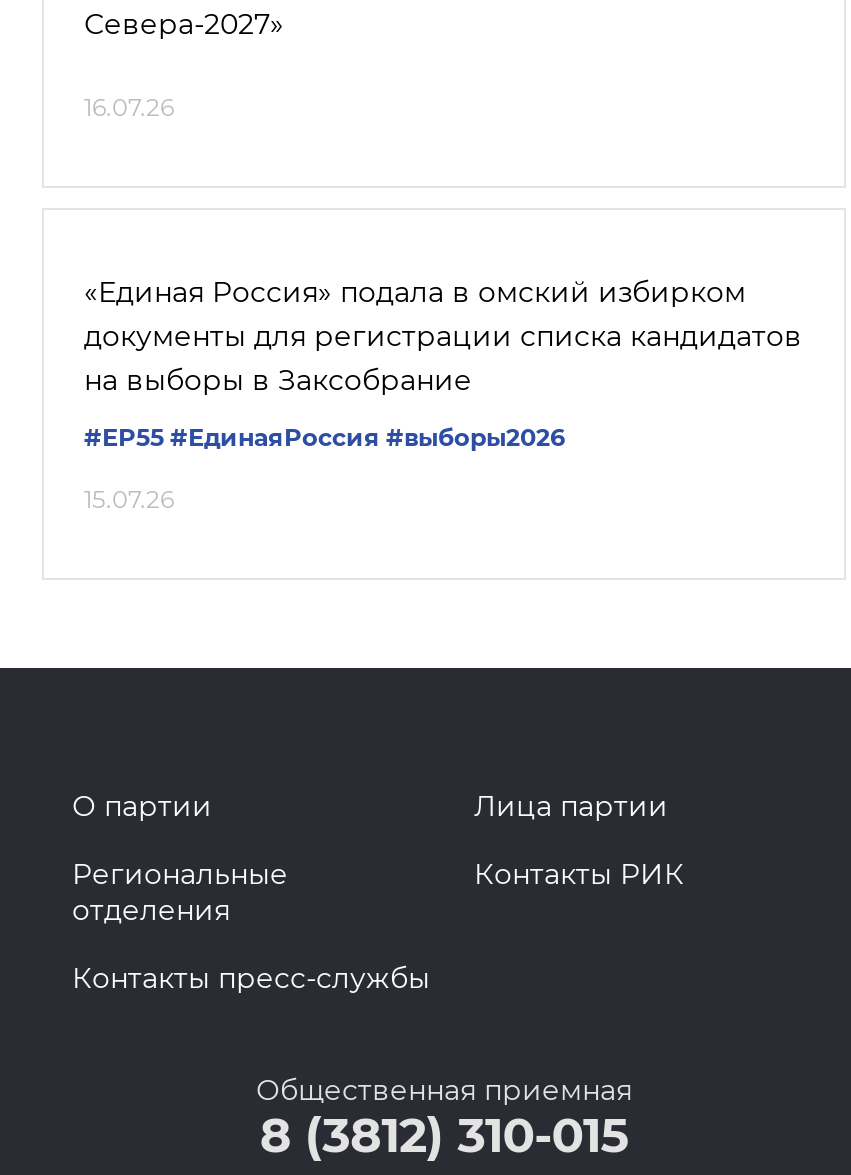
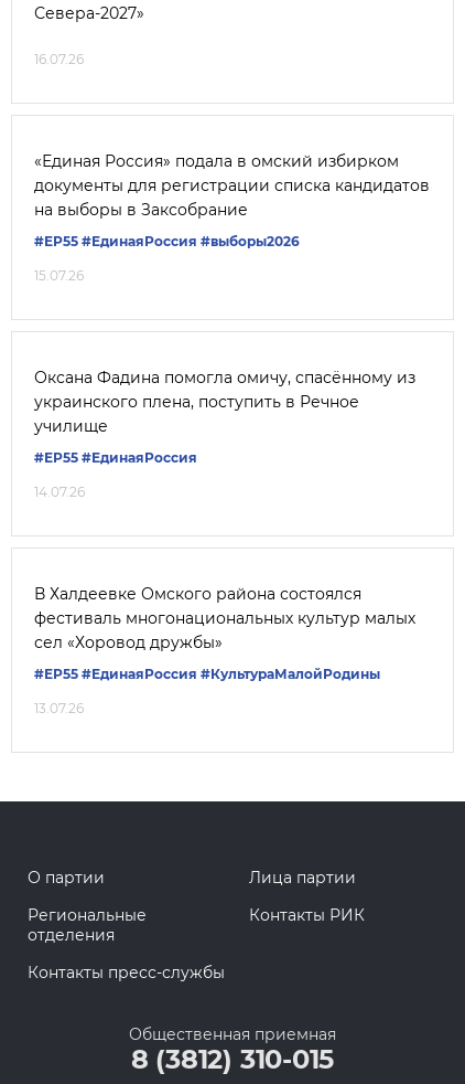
+ Оксана Фадина помогла омичу, спасённому из
+ украинского плена, поступить в Речное
+ училище
+ #ЕР55 #ЕдинаяРоссия
+ 14.07.26

+ В Халдеевке Омского района состоялся
+ фестиваль многонациональных культур малых
+ сел «Хоровод дружбы»
+ #ЕР55 #ЕдинаяРоссия #КультураМалойРодины
+ 13.07.26
